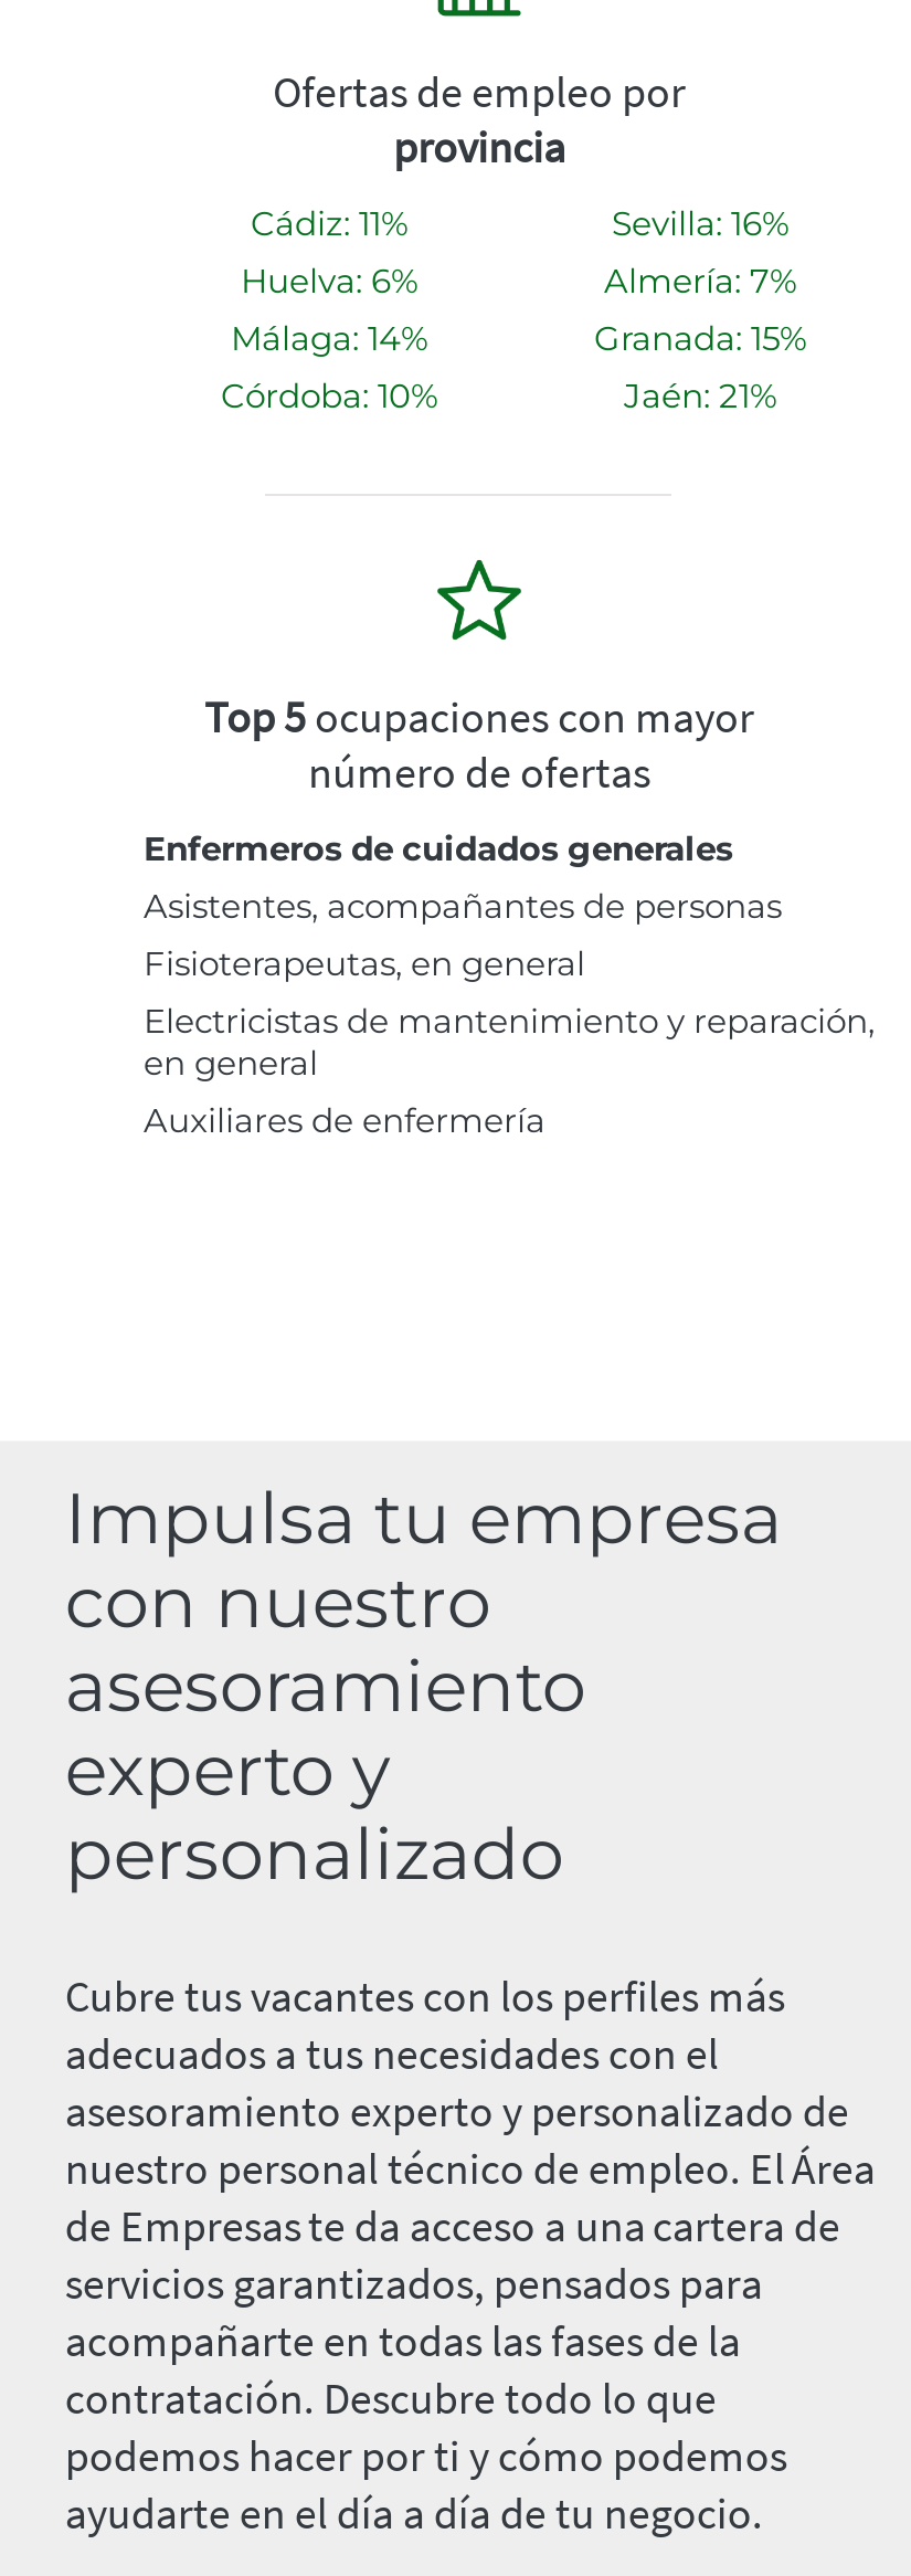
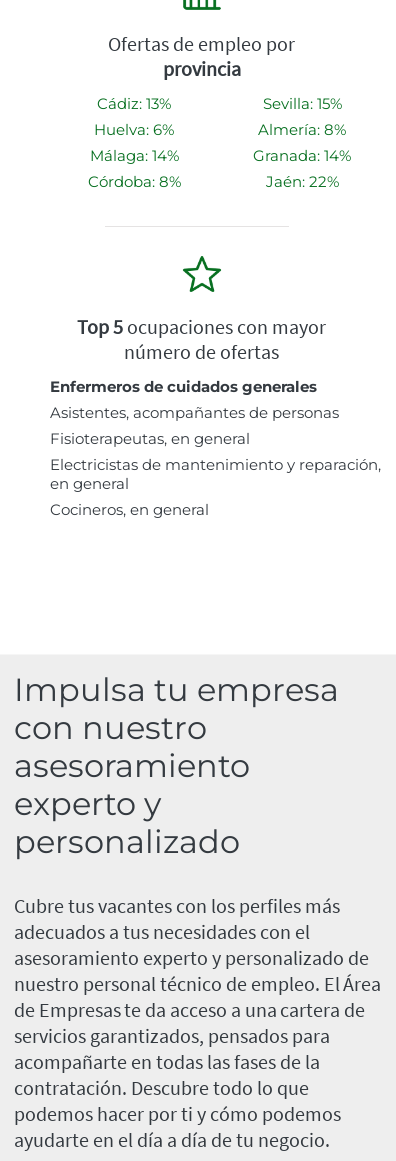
- Cádiz: 11%
+ Cádiz: 13%

- Sevilla: 16%
+ Sevilla: 15%

- Almería: 7%
+ Almería: 8%

- Granada: 15%
+ Granada: 14%

- Córdoba: 10%
+ Córdoba: 8%

- Jaén: 21%
+ Jaén: 22%

- Auxiliares de enfermería
+ Cocineros, en general
